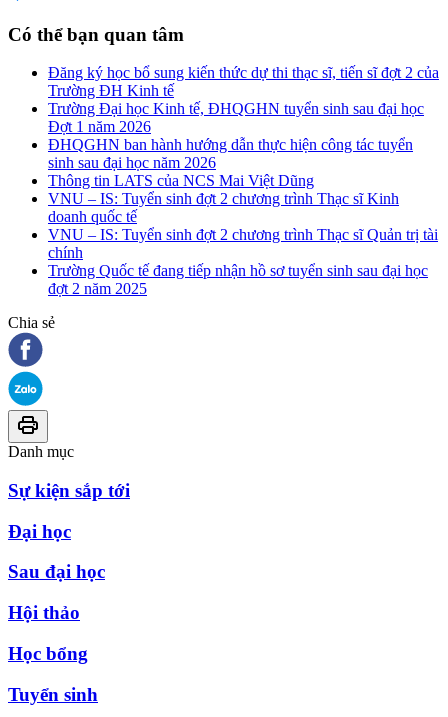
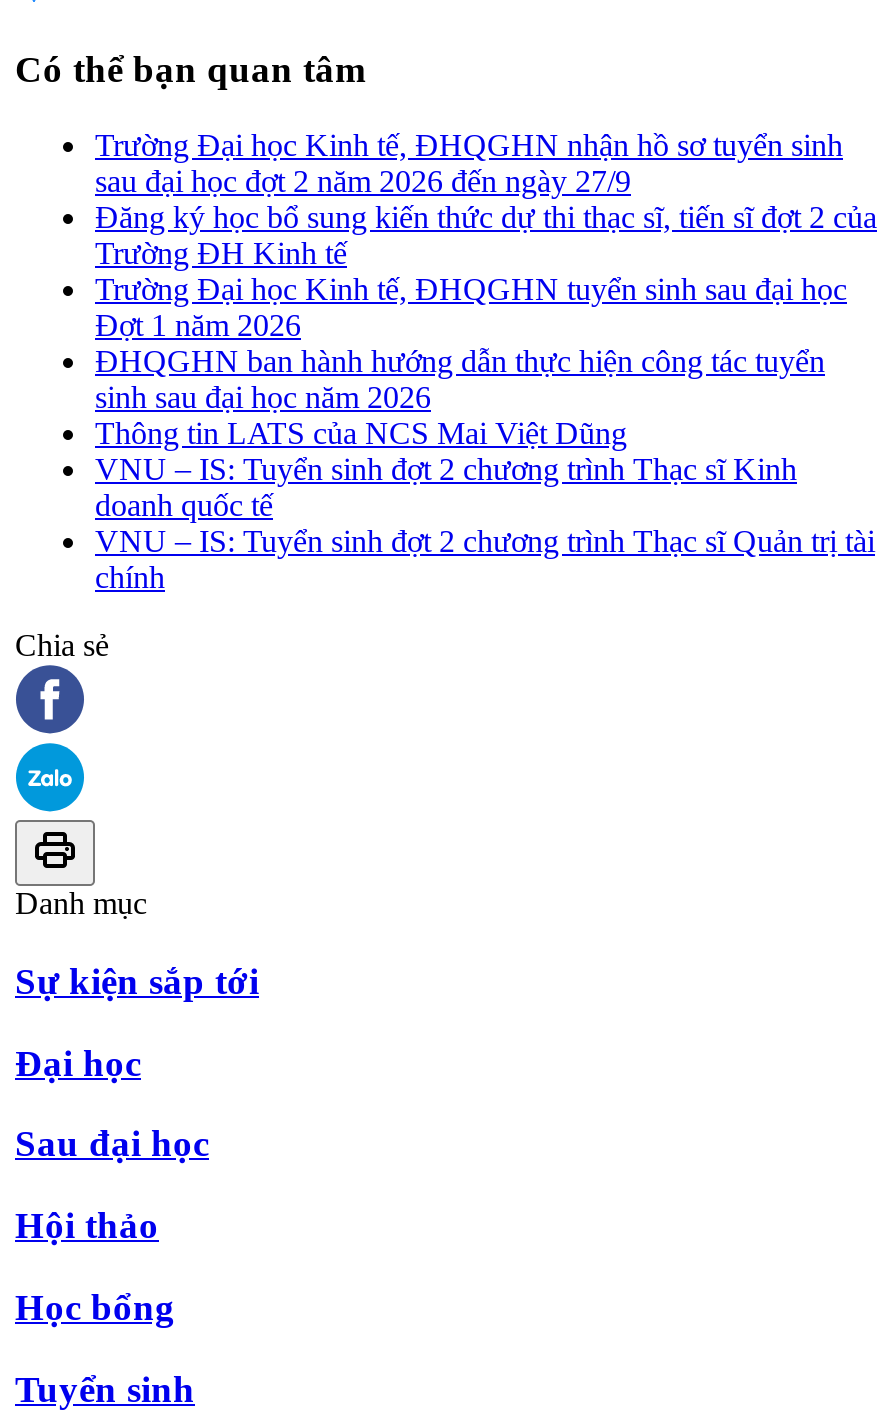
+ Trường Đại học Kinh tế, ĐHQGHN nhận hồ sơ tuyển sinh
+ sau đại học đợt 2 năm 2026 đến ngày 27/9

moved down: Đăng ký học bổ sung kiến thức dự thi thạc sĩ, tiến sĩ đợt 2 của | Trường ĐH Kinh tế | Trường Đại học Kinh tế, ĐHQGHN tuyển sinh sau đại học | ... | VNU – IS: Tuyển sinh đợt 2 chương trình Thạc sĩ Quản trị tài | chính

- Trường Quốc tế đang tiếp nhận hồ sơ tuyển sinh sau đại học
- đợt 2 năm 2025
